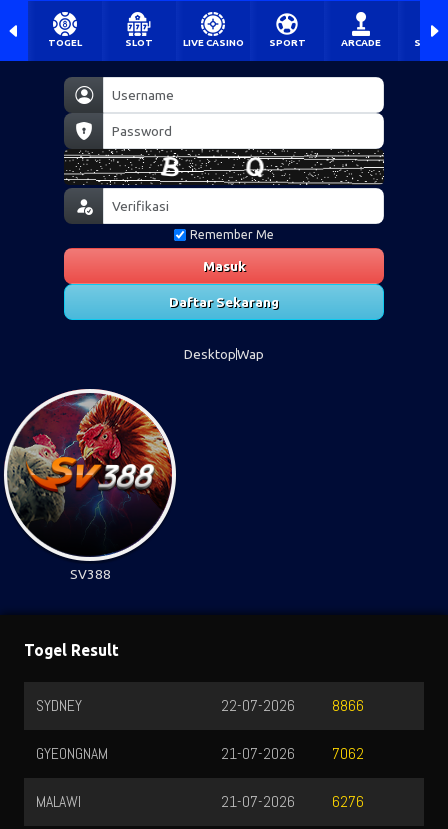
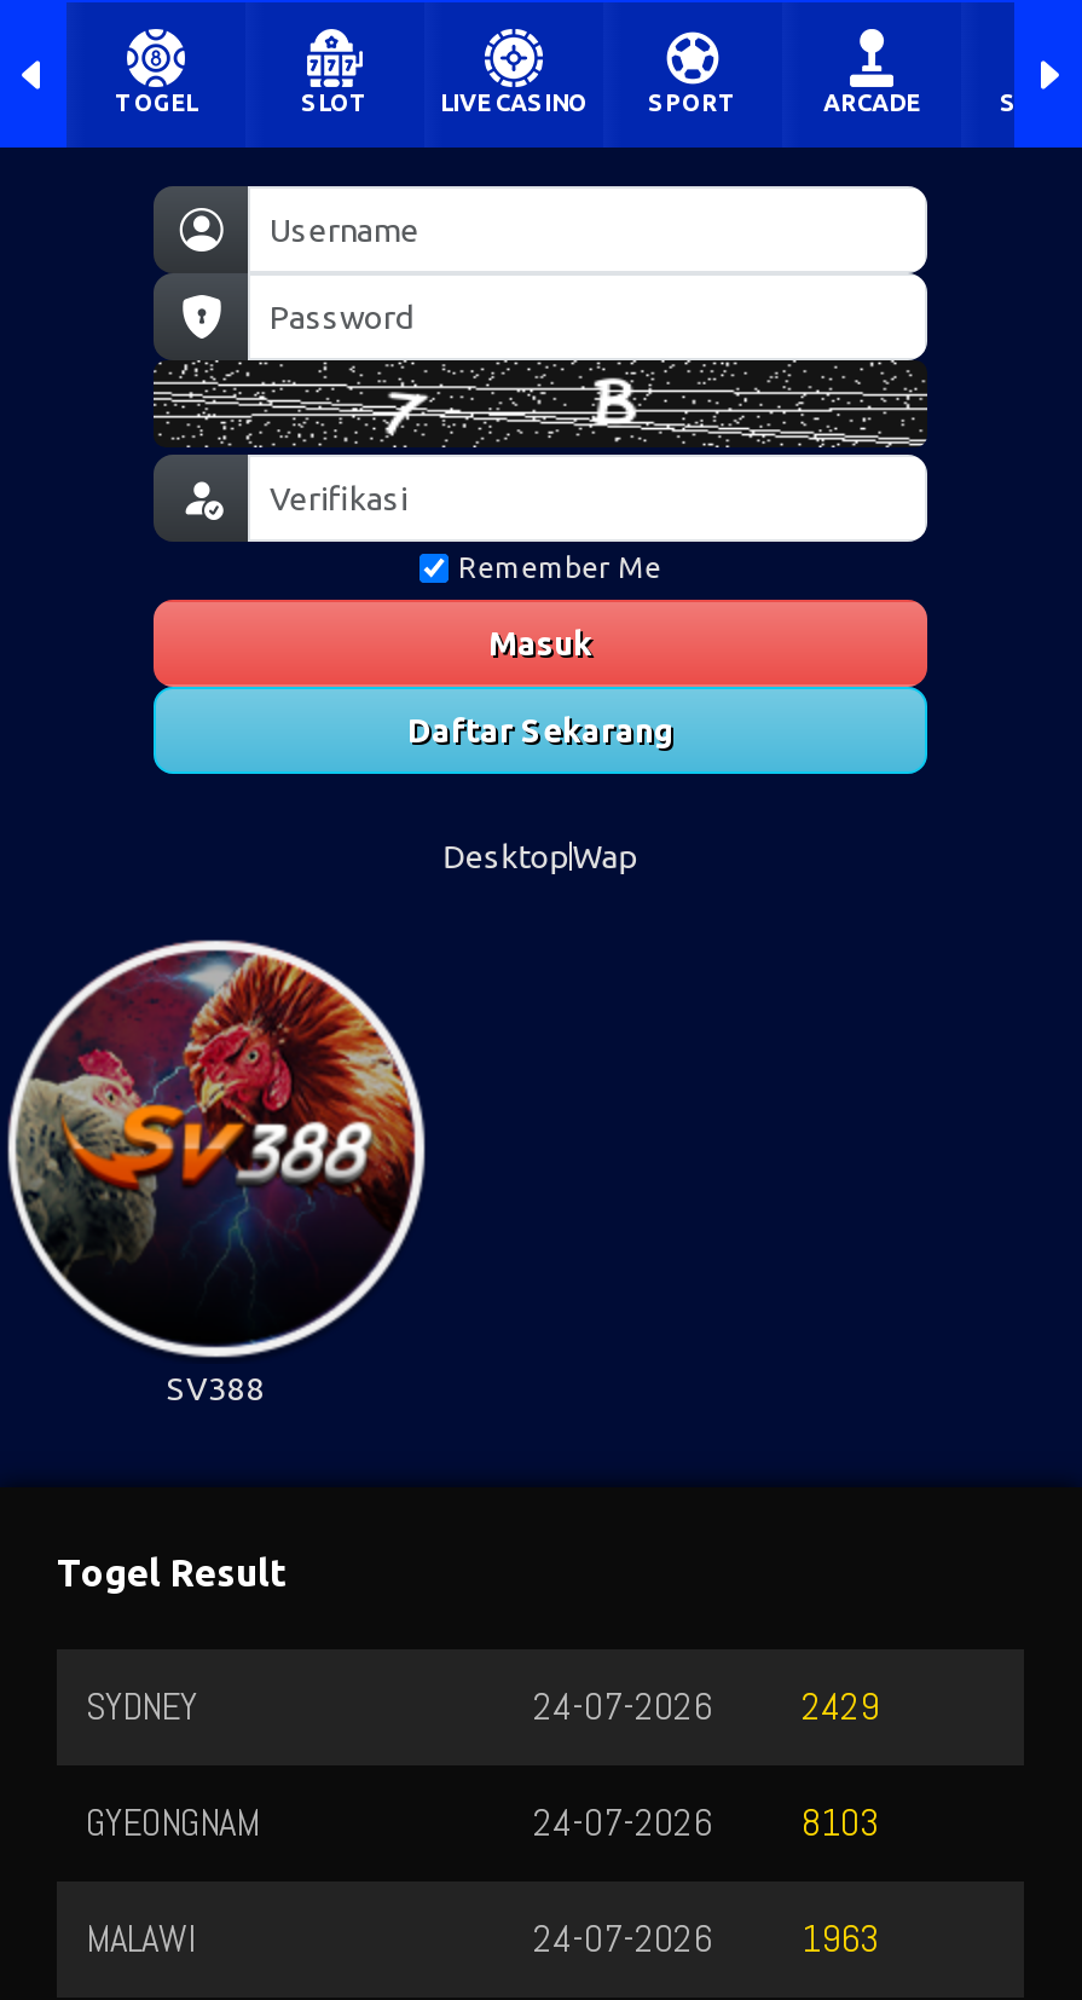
- [image]
+ [image]

- 22-07-2026
+ 24-07-2026

- 8866
+ 2429

- 21-07-2026
+ 24-07-2026

- 7062
+ 8103

- 21-07-2026
+ 24-07-2026

- 6276
+ 1963
